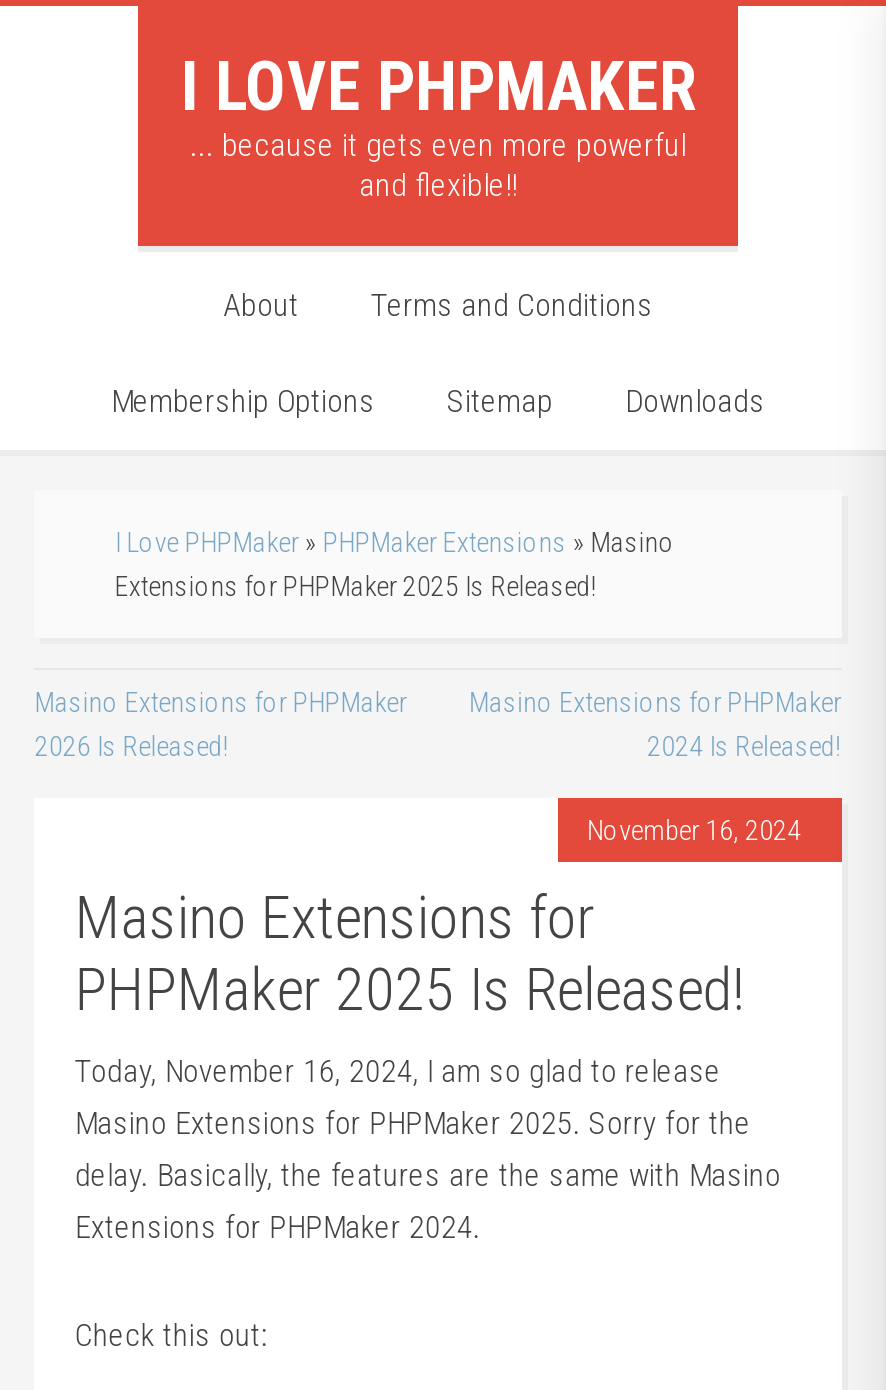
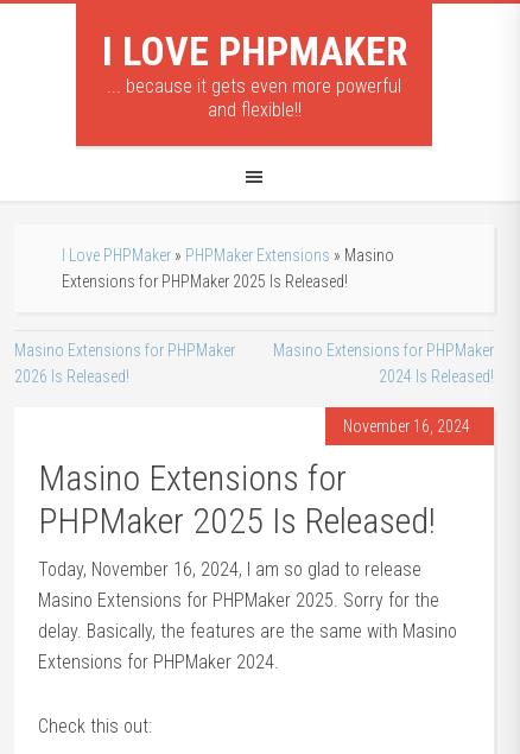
- About
- Terms and Conditions
- Membership Options
- Sitemap
- Downloads
